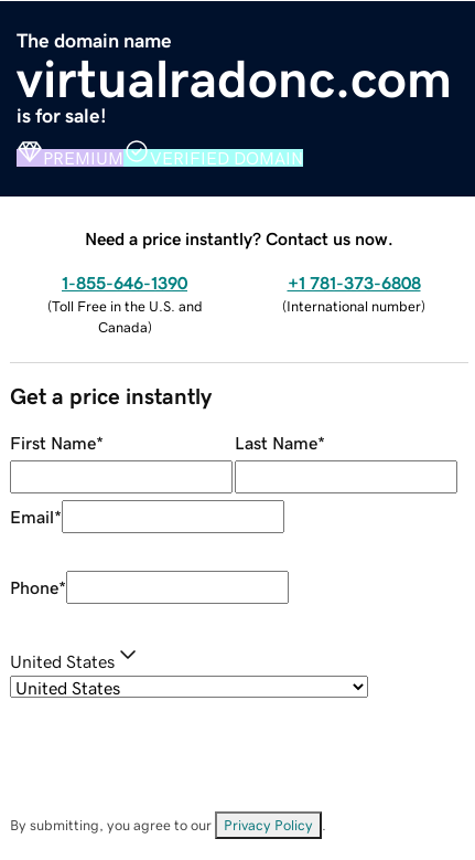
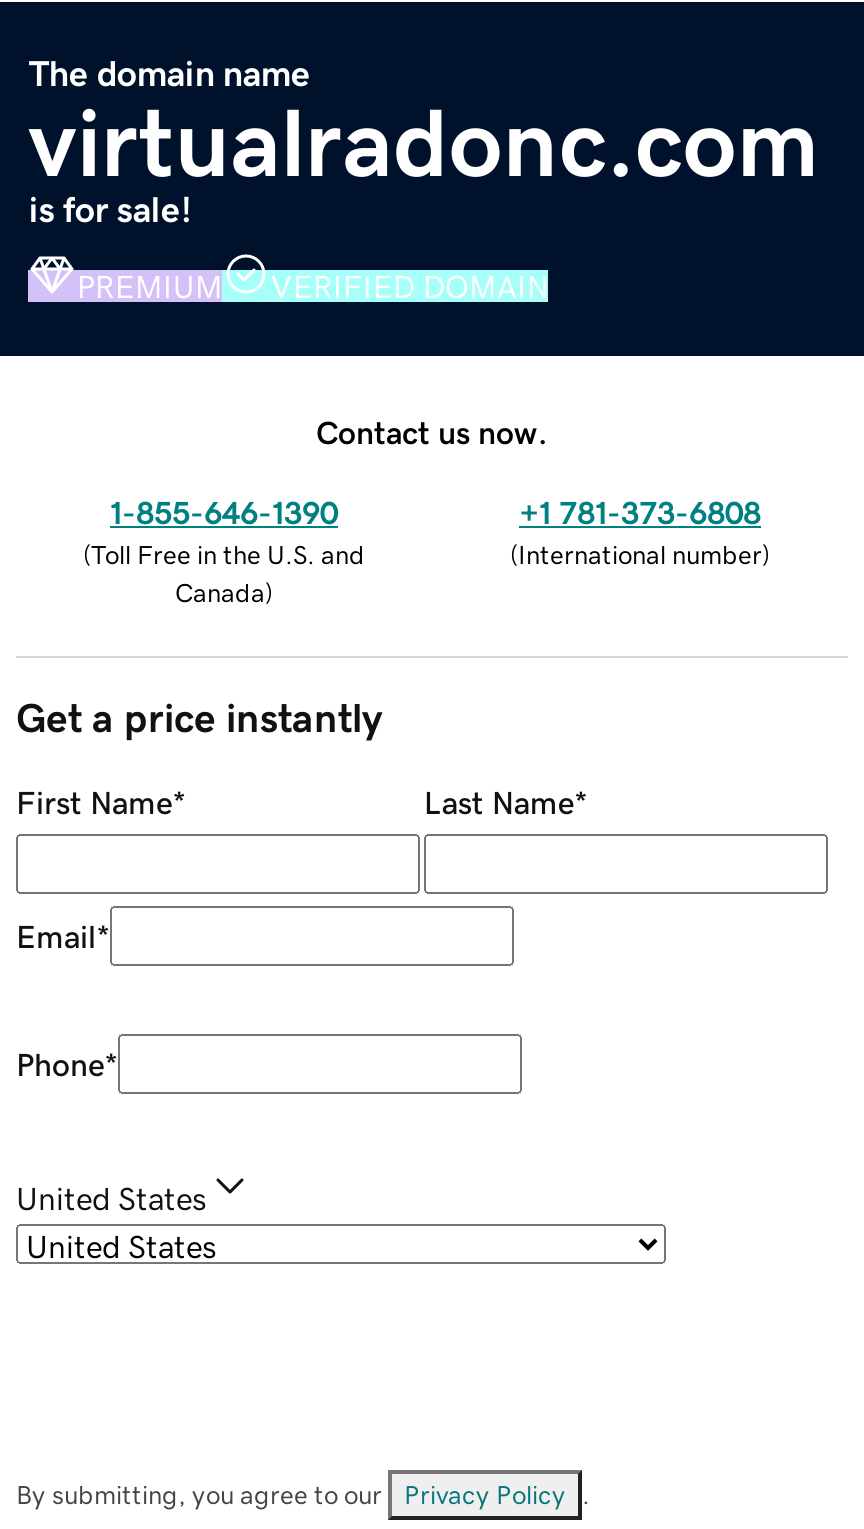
- Need a price instantly? Contact us now.
+ Contact us now.
